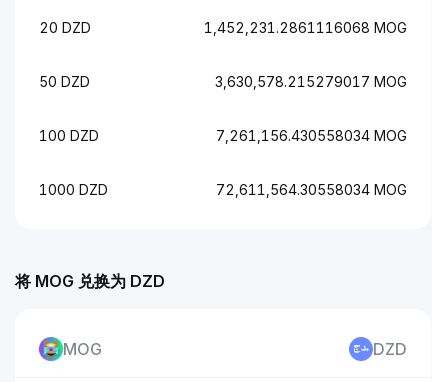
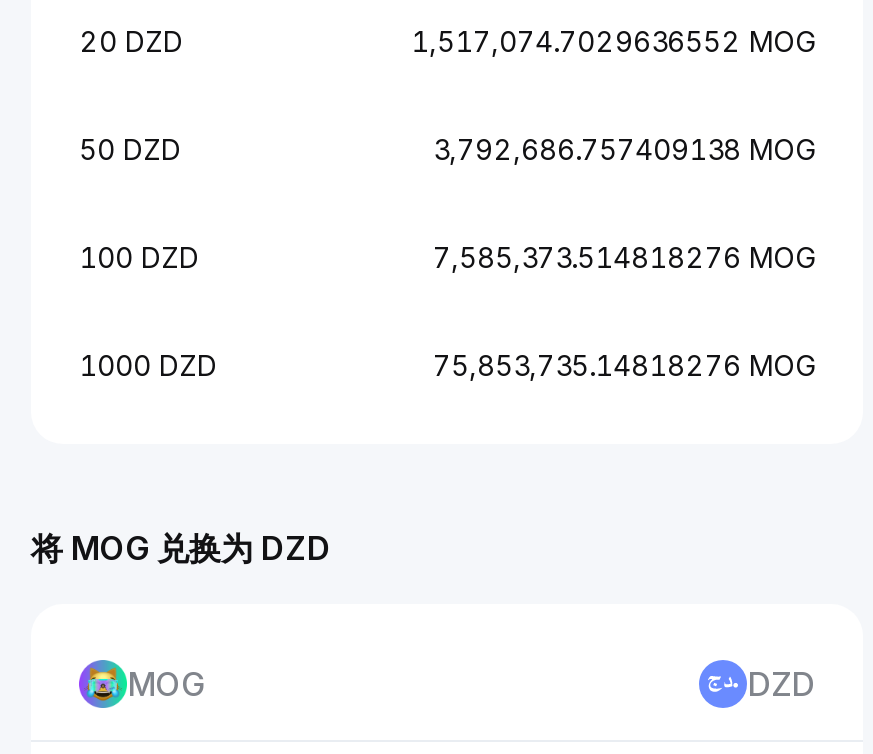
- 1,452,231.2861116068 MOG
+ 1,517,074.7029636552 MOG

- 3,630,578.215279017 MOG
+ 3,792,686.757409138 MOG

- 7,261,156.430558034 MOG
+ 7,585,373.514818276 MOG

- 72,611,564.30558034 MOG
+ 75,853,735.14818276 MOG
